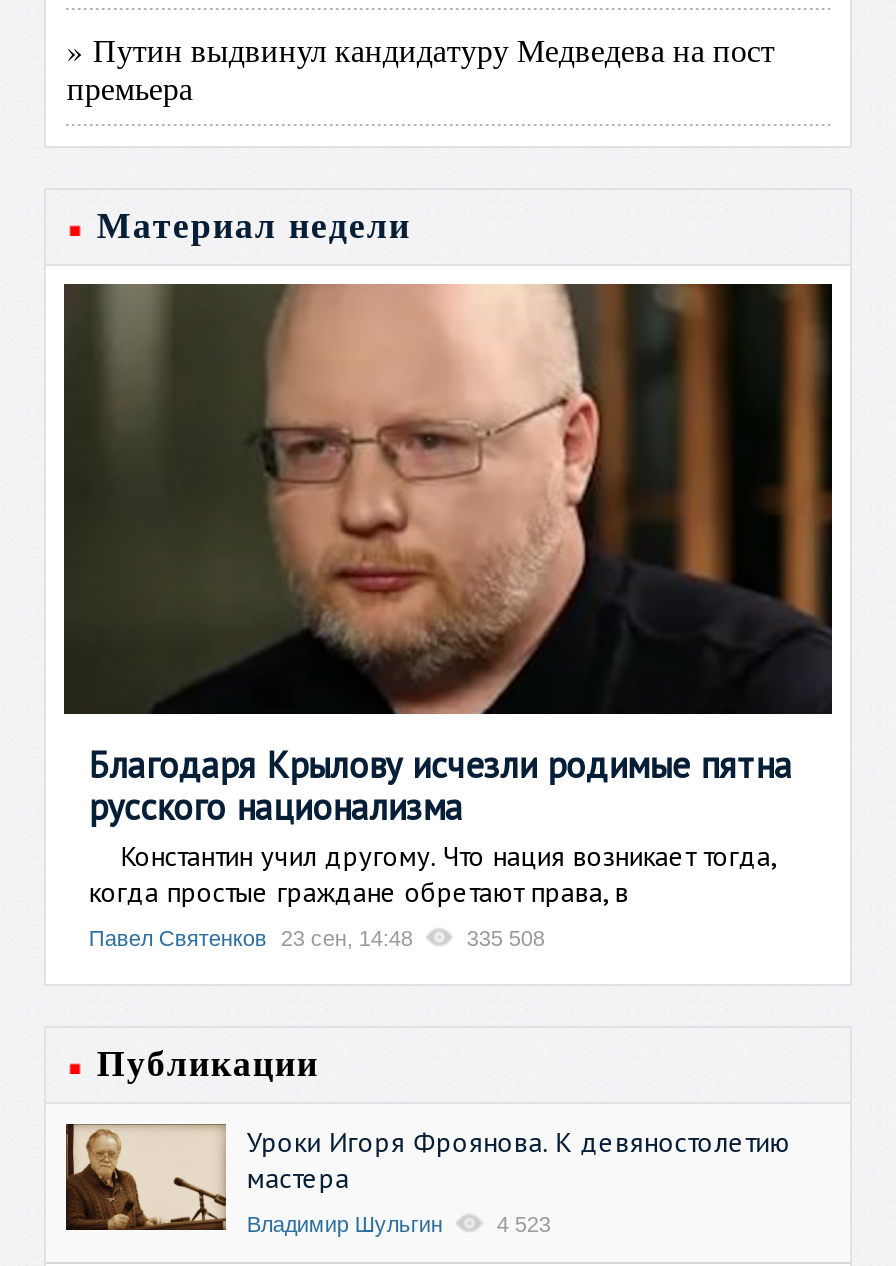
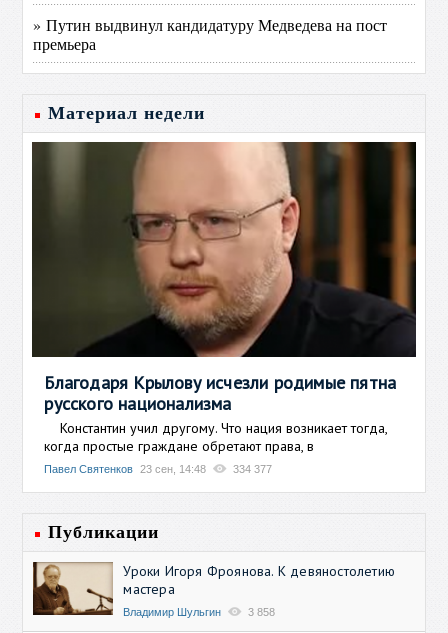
- 335 508
+ 334 377

- 4 523
+ 3 858
